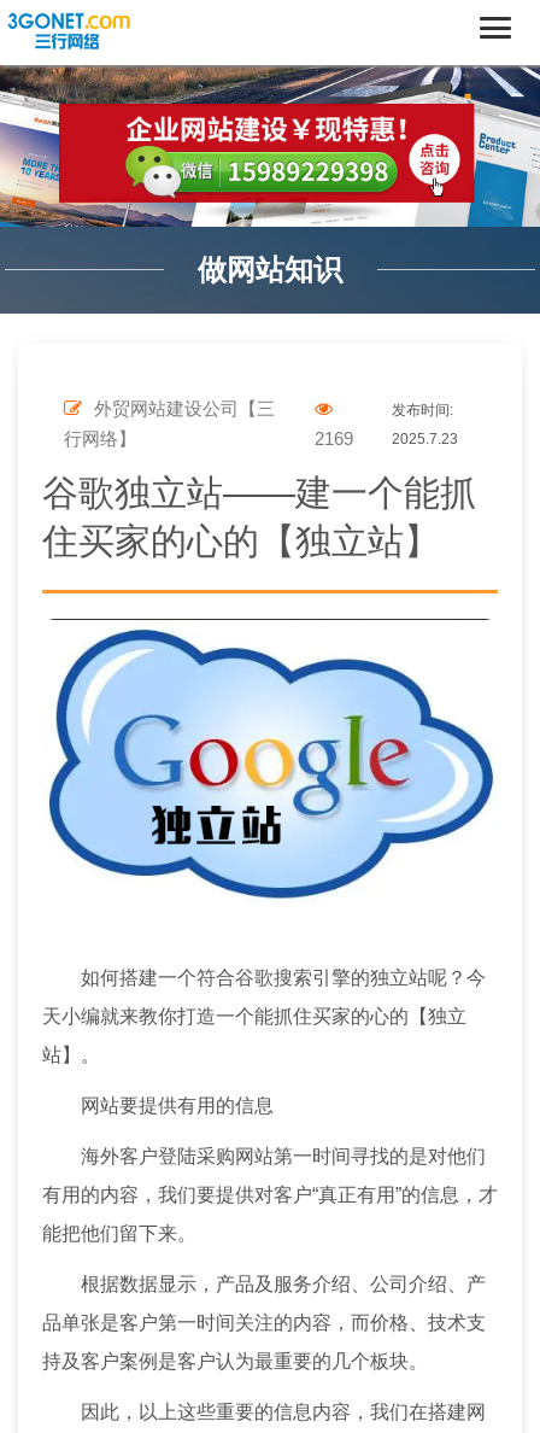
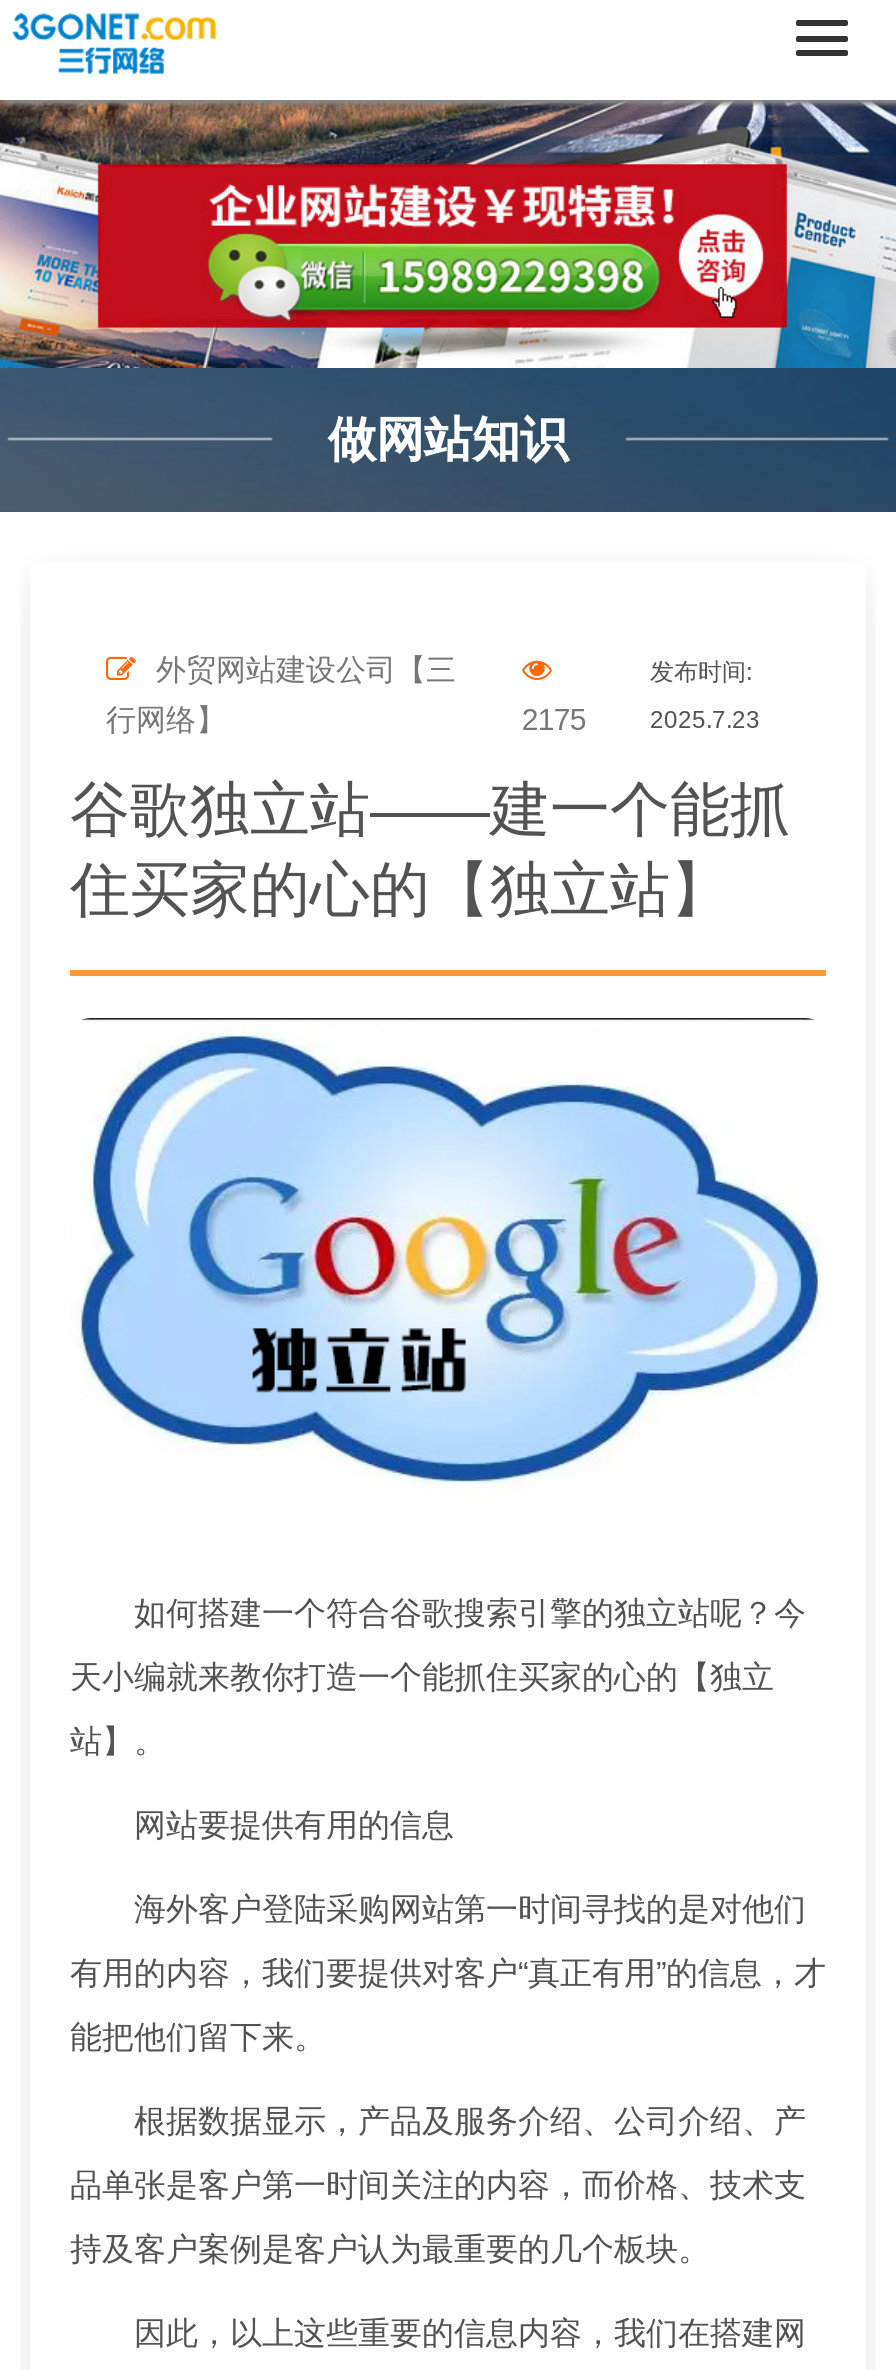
- 2169
+ 2175
